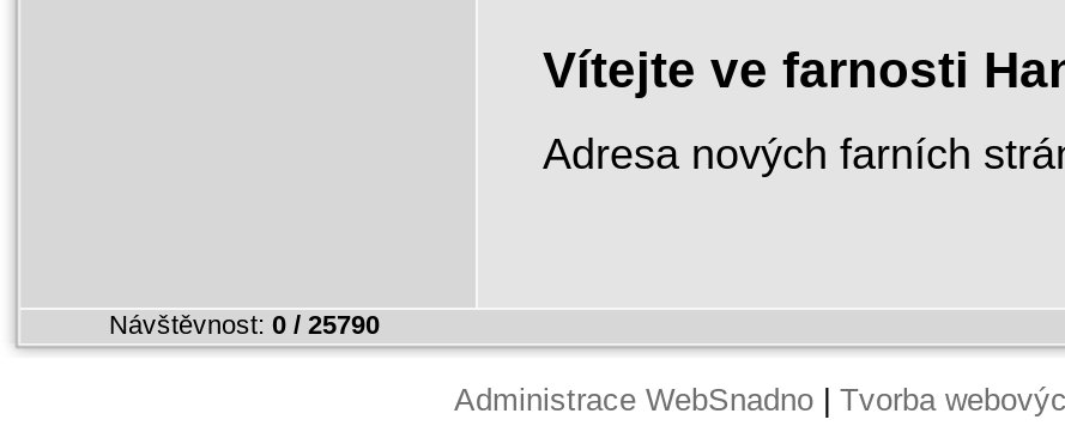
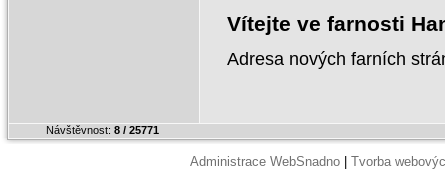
- Návštěvnost: 0 / 25790
+ Návštěvnost: 8 / 25771
